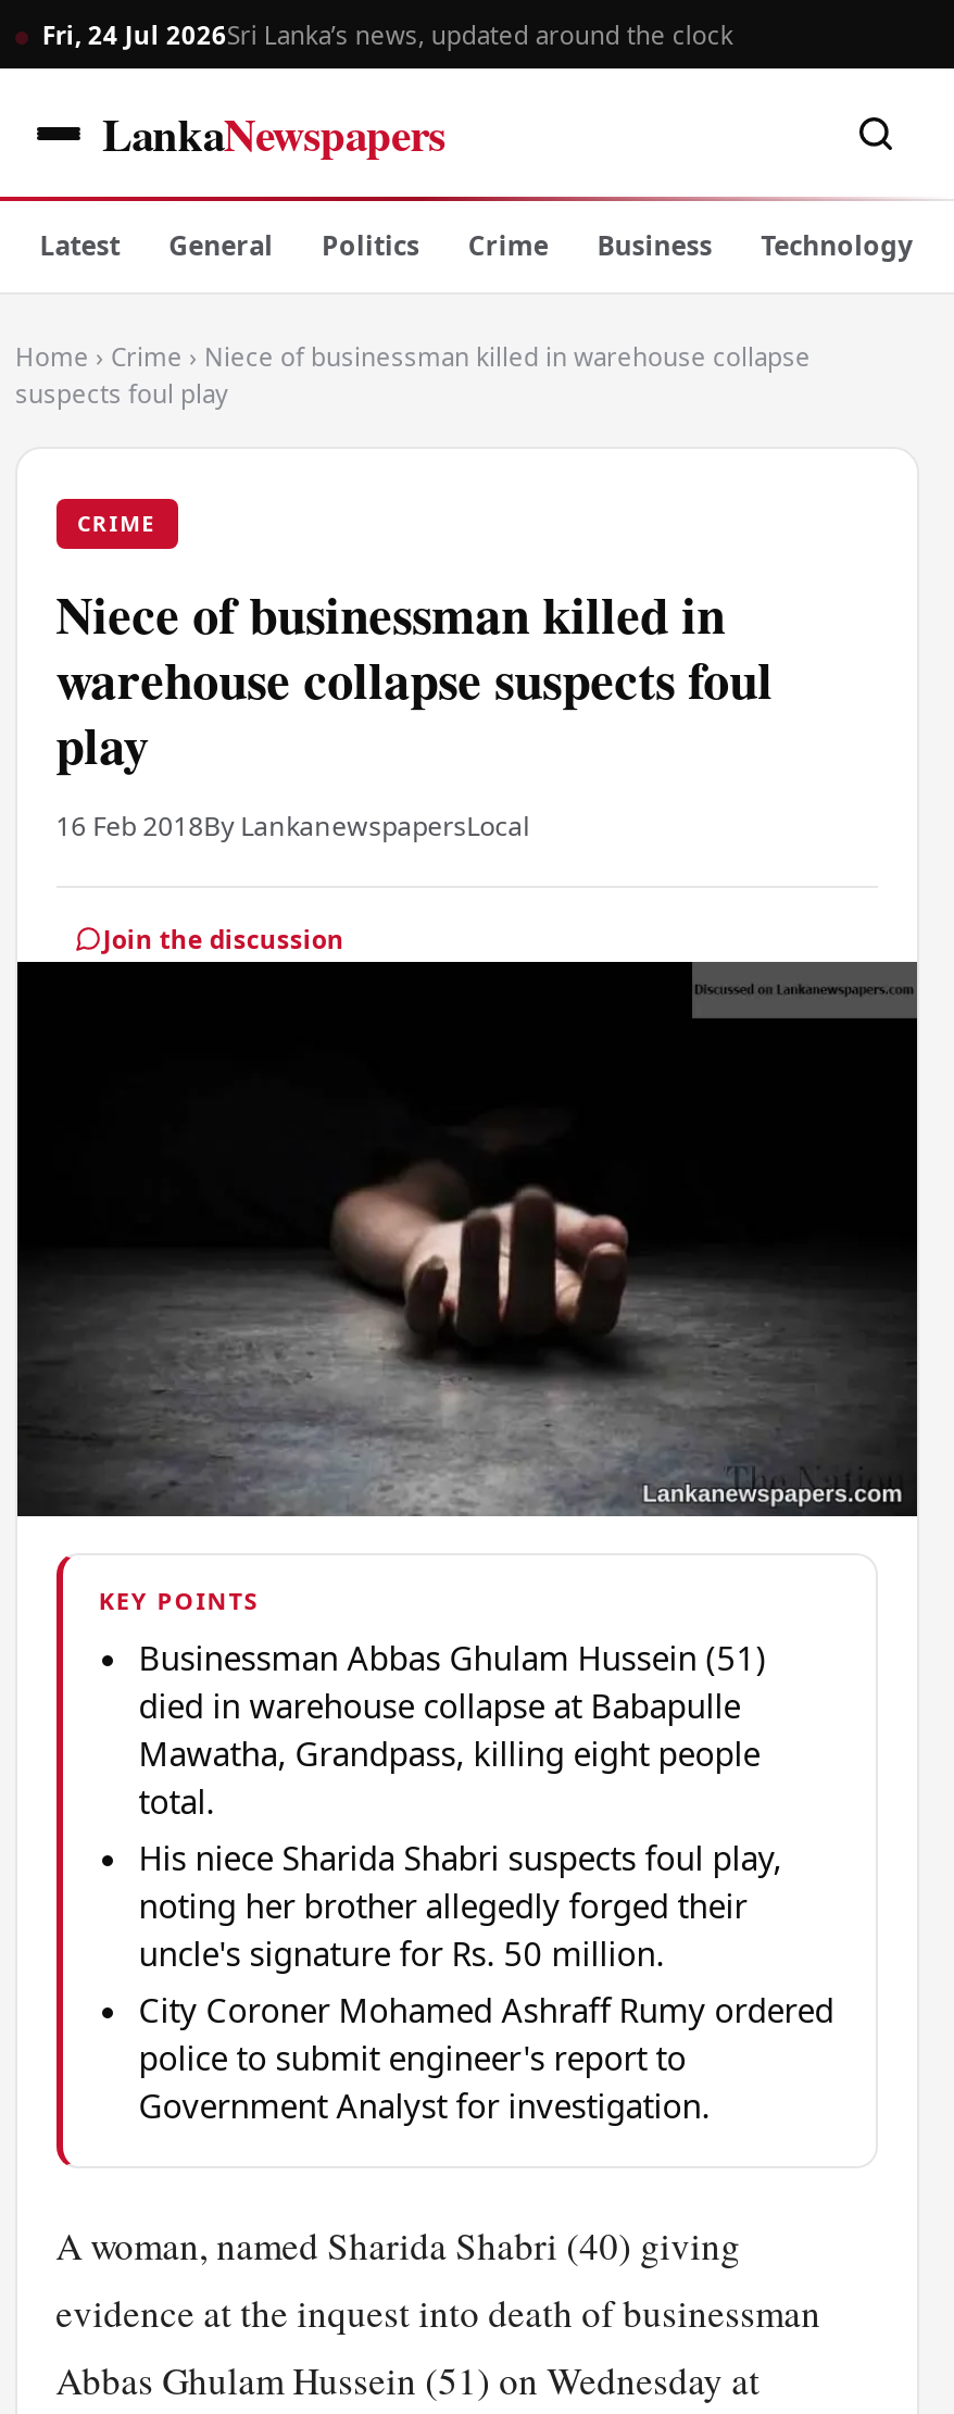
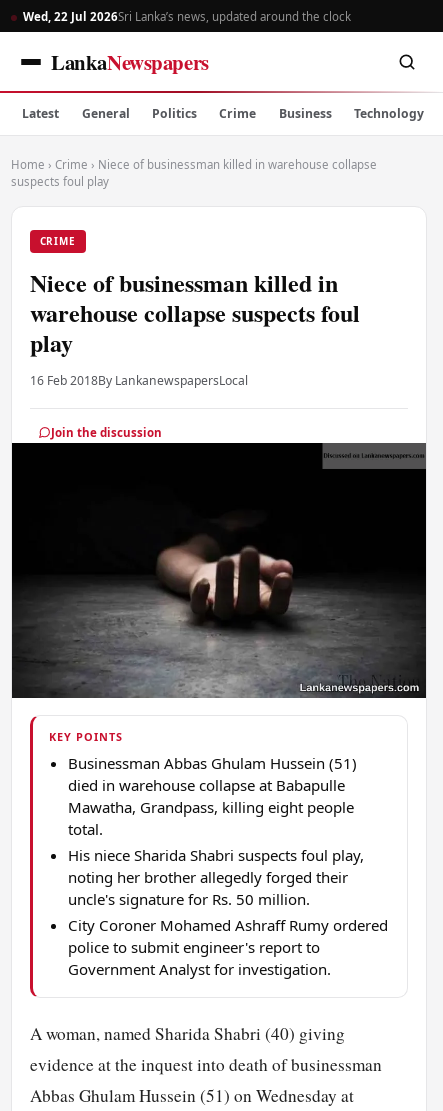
- Fri, 24 Jul 2026Sri Lanka’s news, updated around the clock
+ Wed, 22 Jul 2026Sri Lanka’s news, updated around the clock
